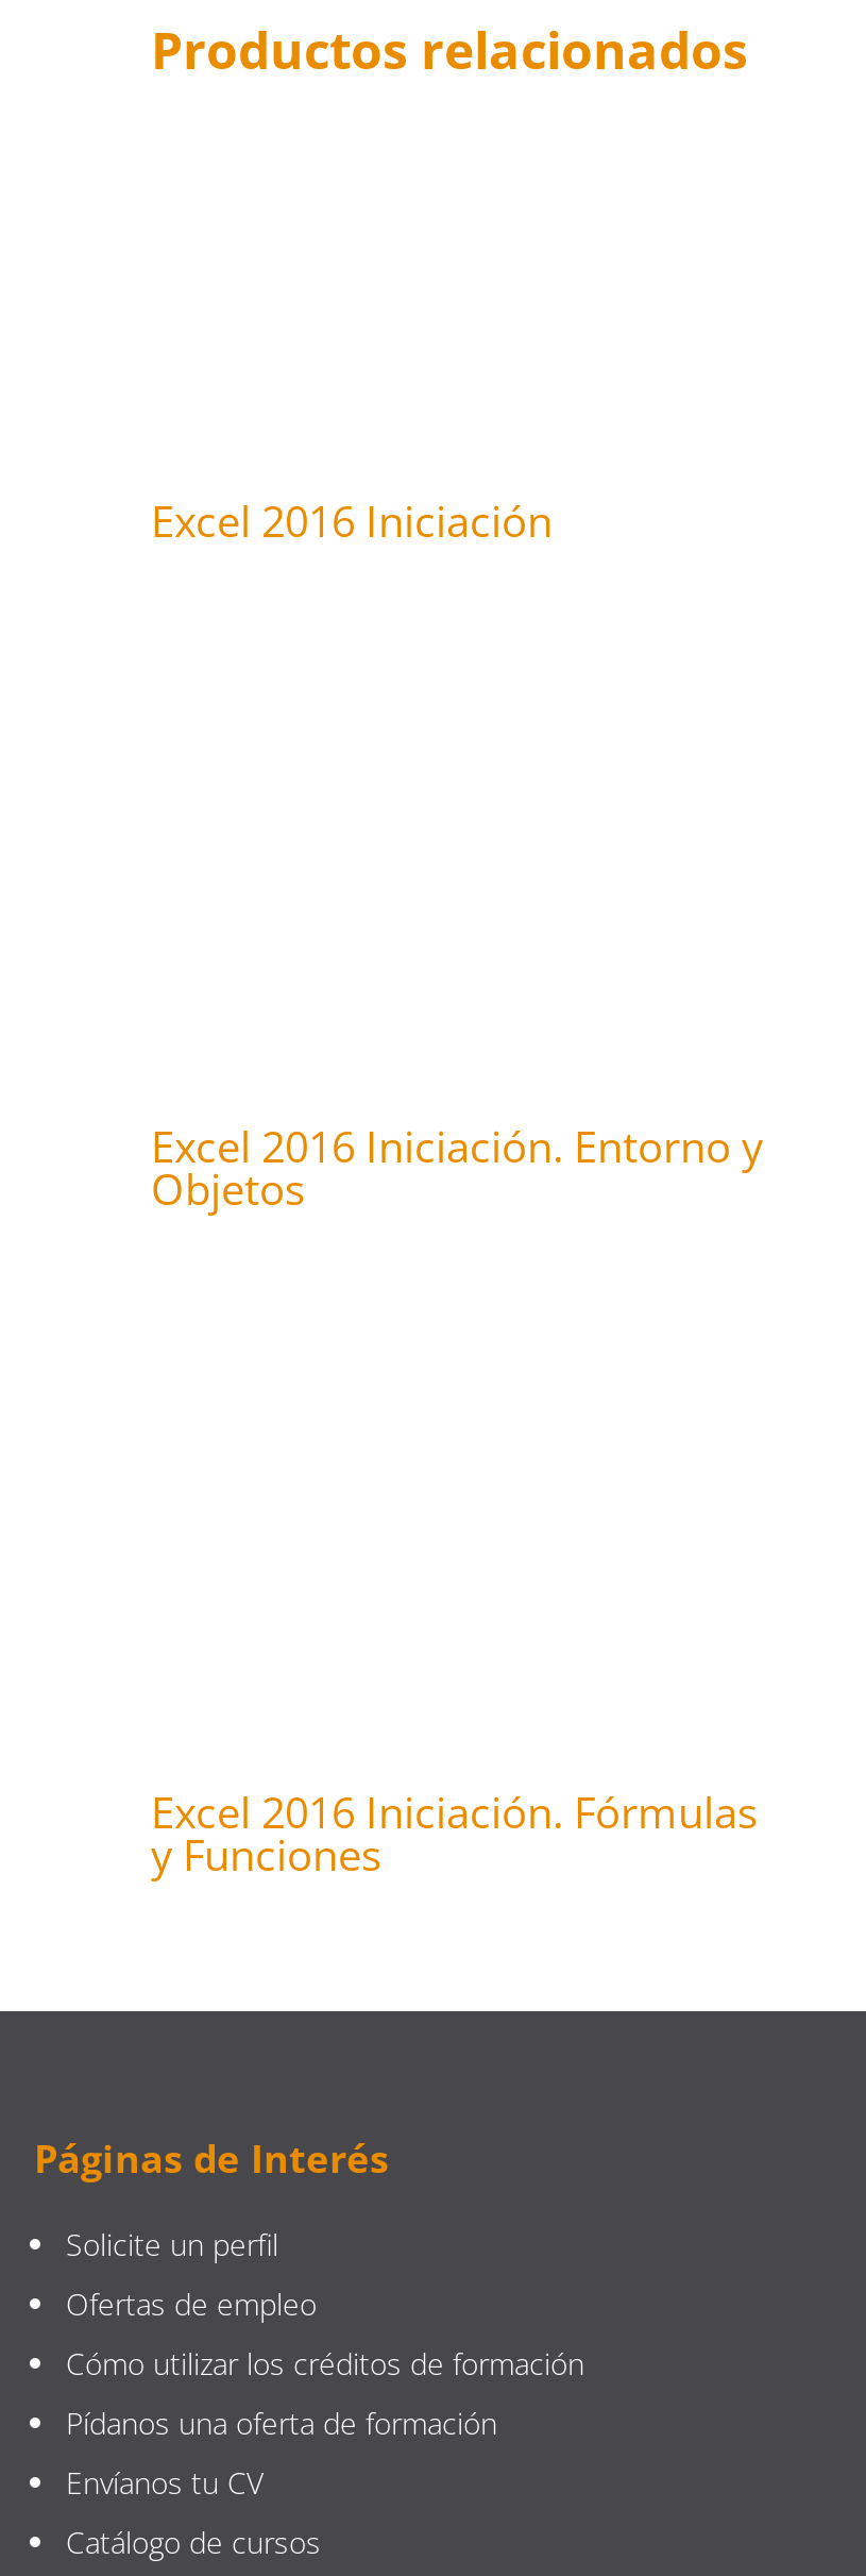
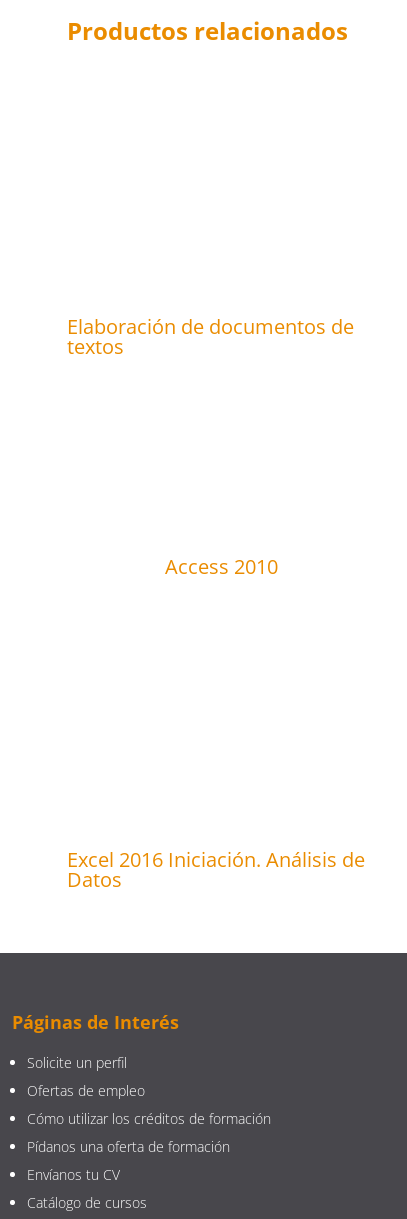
- Excel 2016 Iniciación
+ Elaboración de documentos de
+ textos

- Excel 2016 Iniciación. Entorno y
- Objetos
+ Access 2010

- Excel 2016 Iniciación. Fórmulas
- y Funciones
+ Excel 2016 Iniciación. Análisis de
+ Datos
